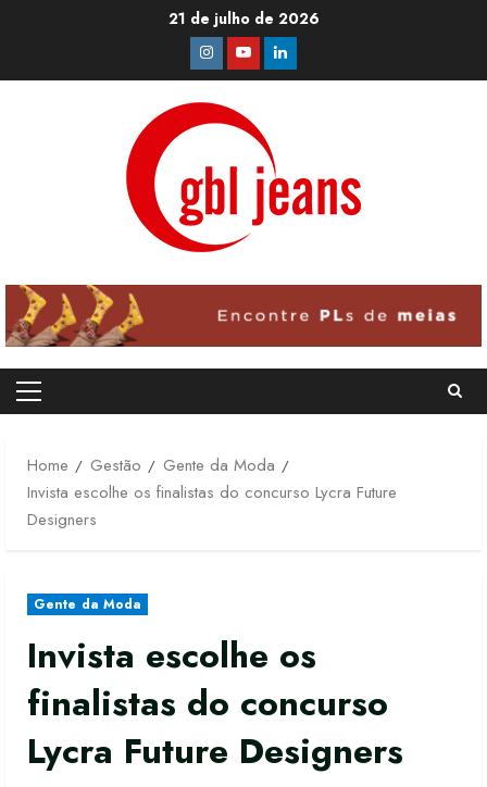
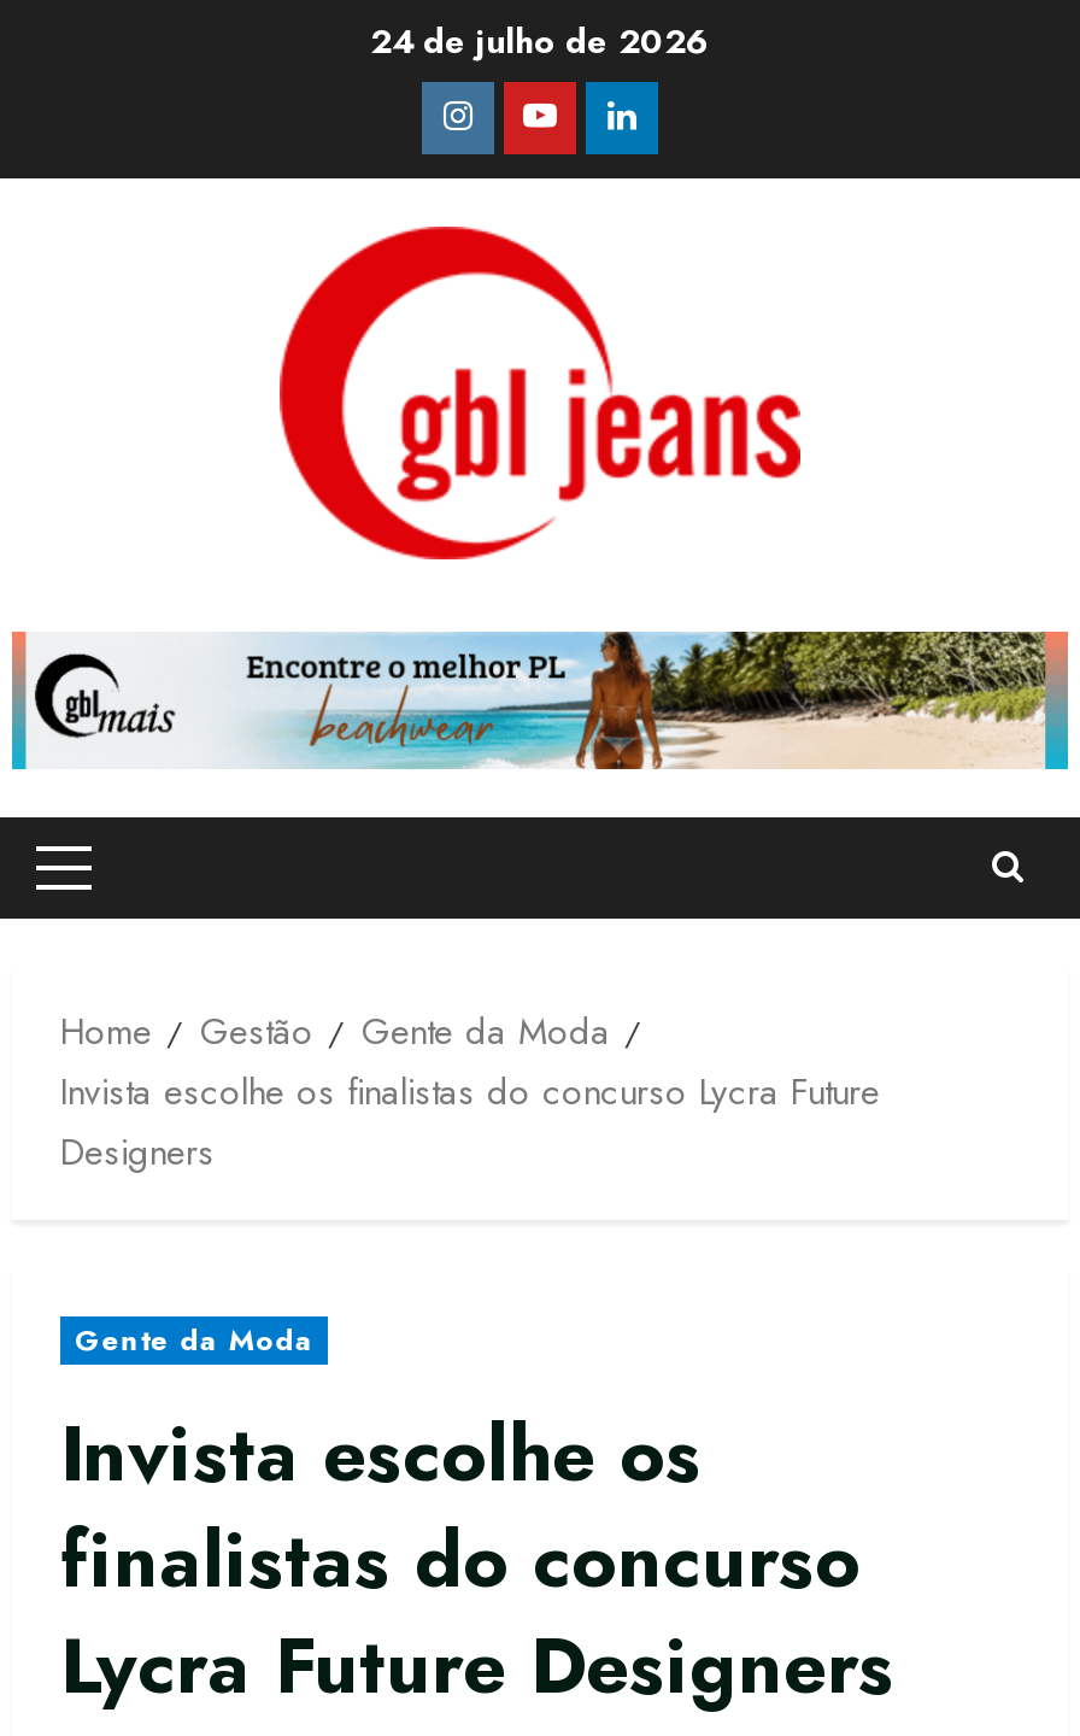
- 21 de julho de 2026
+ 24 de julho de 2026

- [image]
+ [image]
